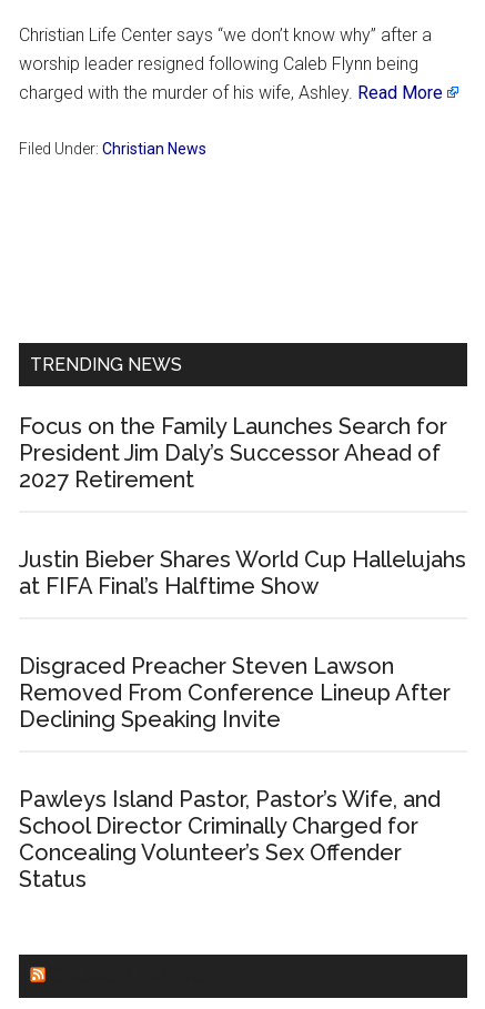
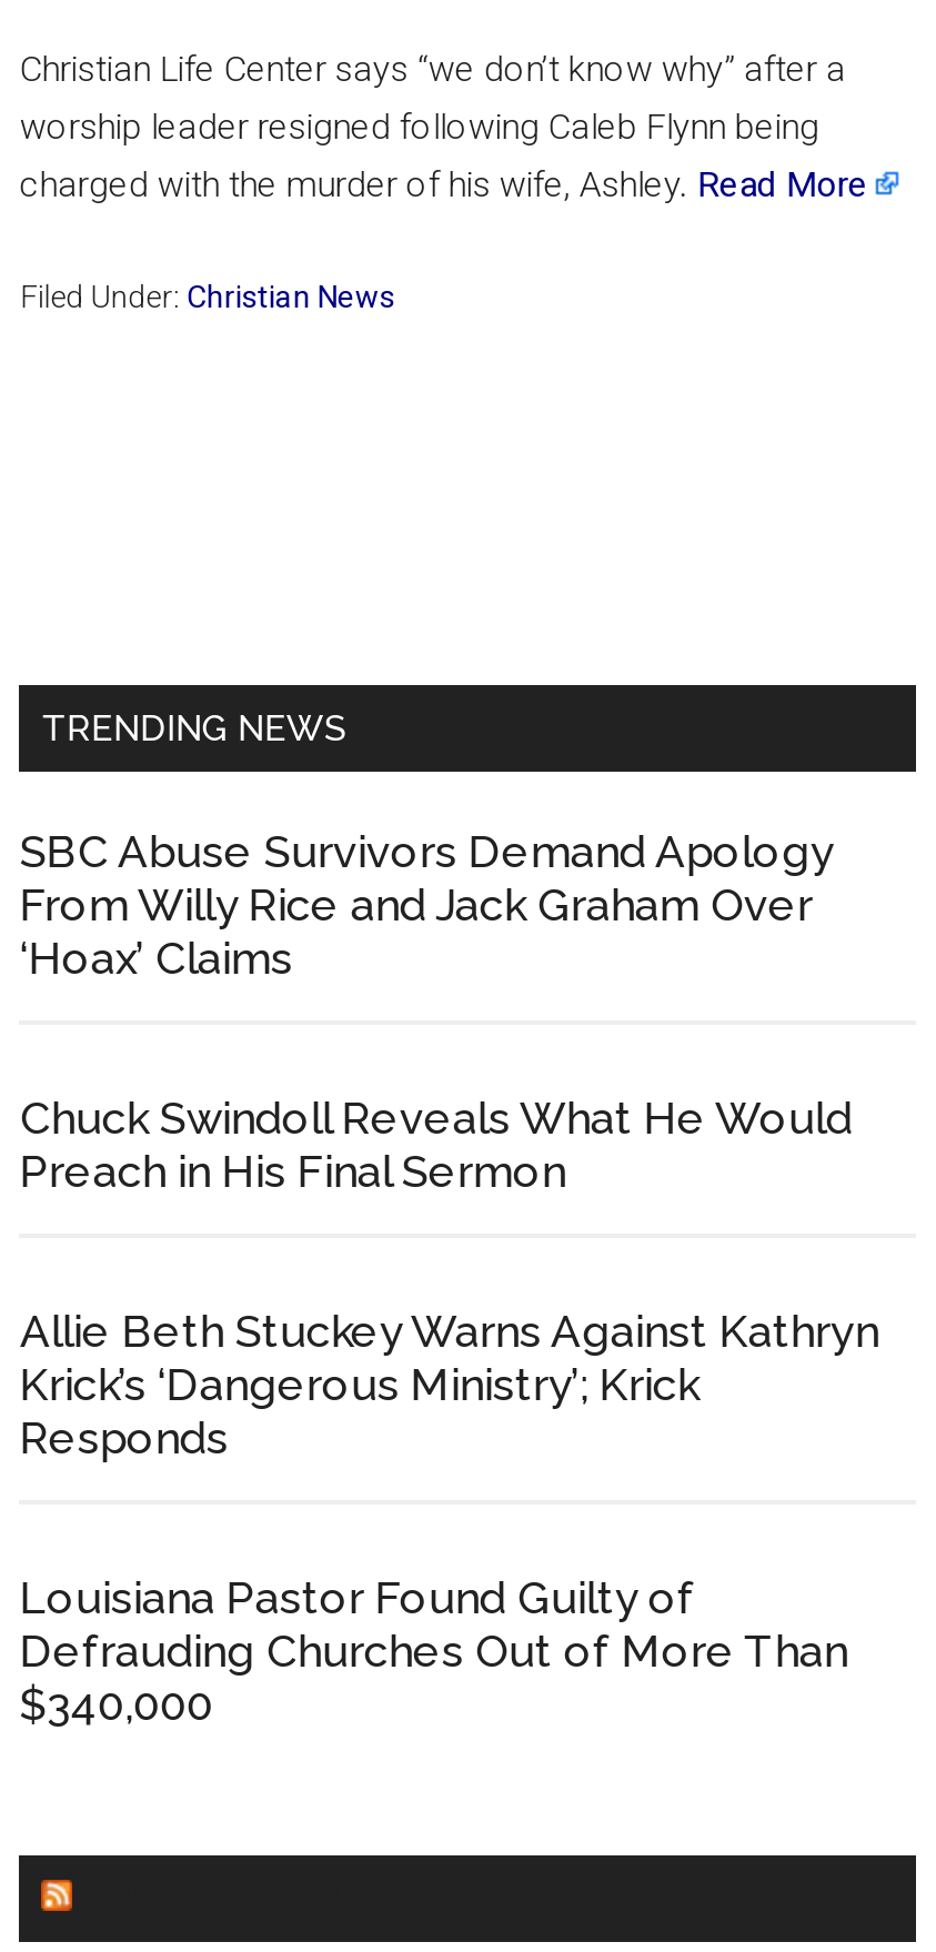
- Focus on the Family Launches Search for
- President Jim Daly’s Successor Ahead of
- 2027 Retirement
+ SBC Abuse Survivors Demand Apology
+ From Willy Rice and Jack Graham Over
+ ‘Hoax’ Claims

- Justin Bieber Shares World Cup Hallelujahs
- at FIFA Final’s Halftime Show
+ Chuck Swindoll Reveals What He Would
+ Preach in His Final Sermon

- Disgraced Preacher Steven Lawson
- Removed From Conference Lineup After
- Declining Speaking Invite
+ Allie Beth Stuckey Warns Against Kathryn
+ Krick’s ‘Dangerous Ministry’; Krick
+ Responds

- Pawleys Island Pastor, Pastor’s Wife, and
- School Director Criminally Charged for
- Concealing Volunteer’s Sex Offender
- Status
+ Louisiana Pastor Found Guilty of
+ Defrauding Churches Out of More Than
+ $340,000
